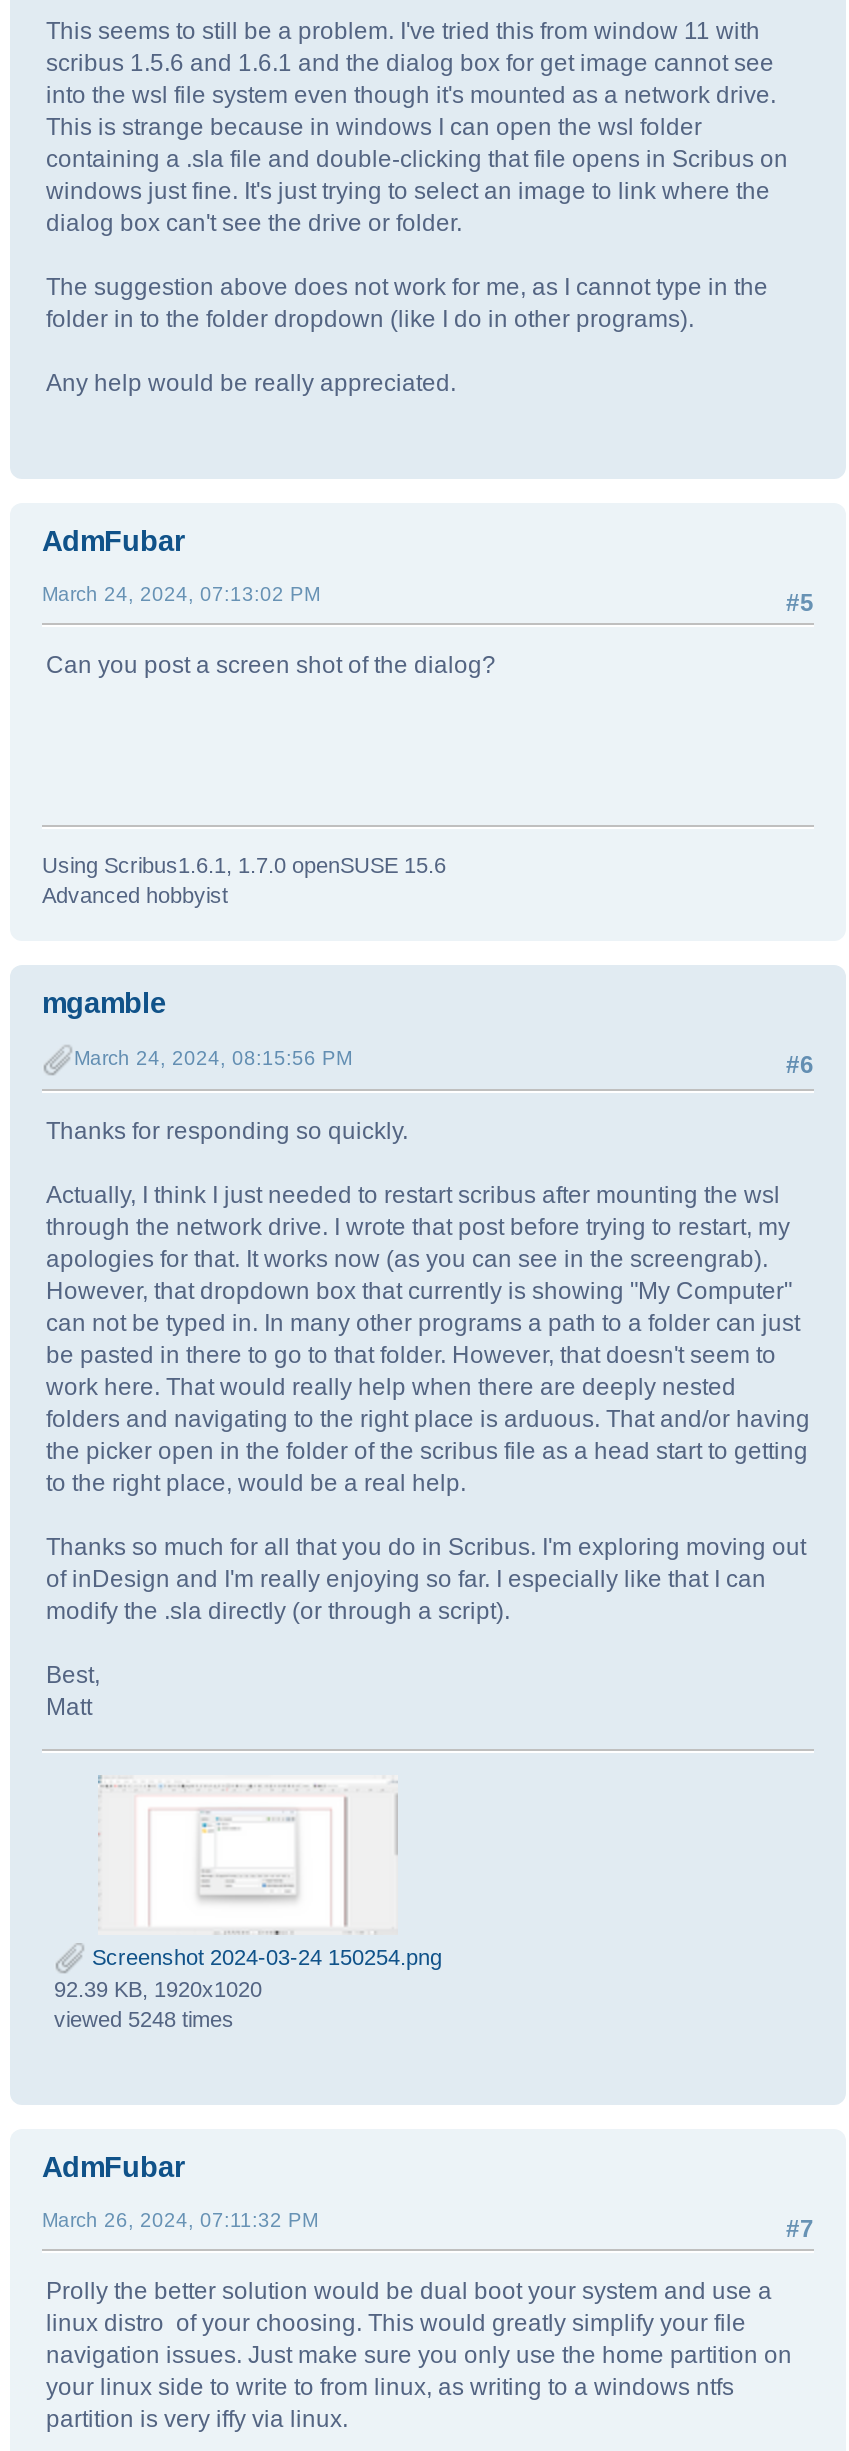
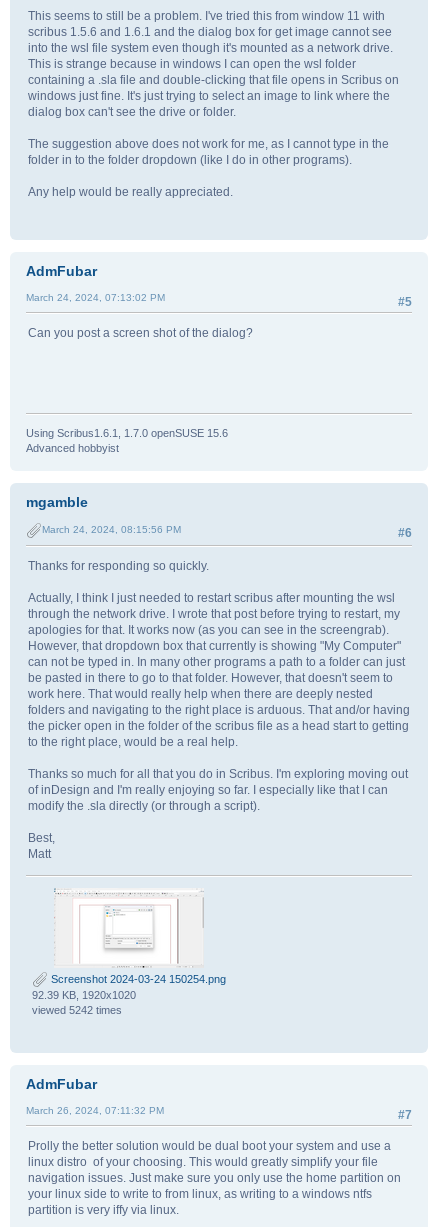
- viewed 5248 times
+ viewed 5242 times
